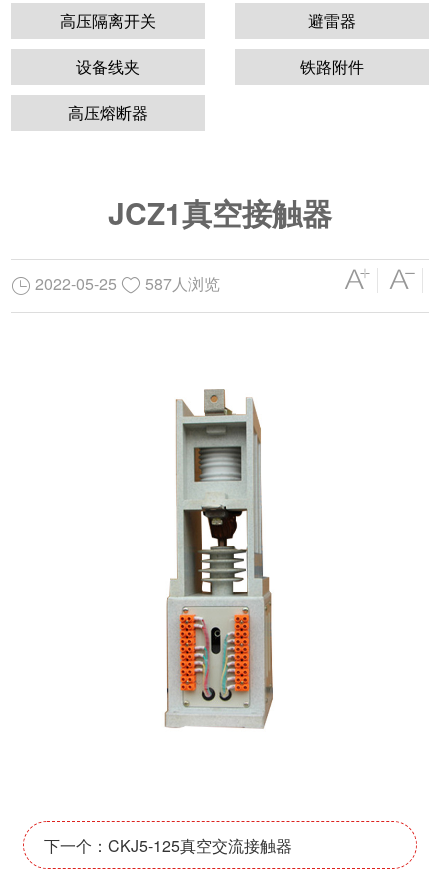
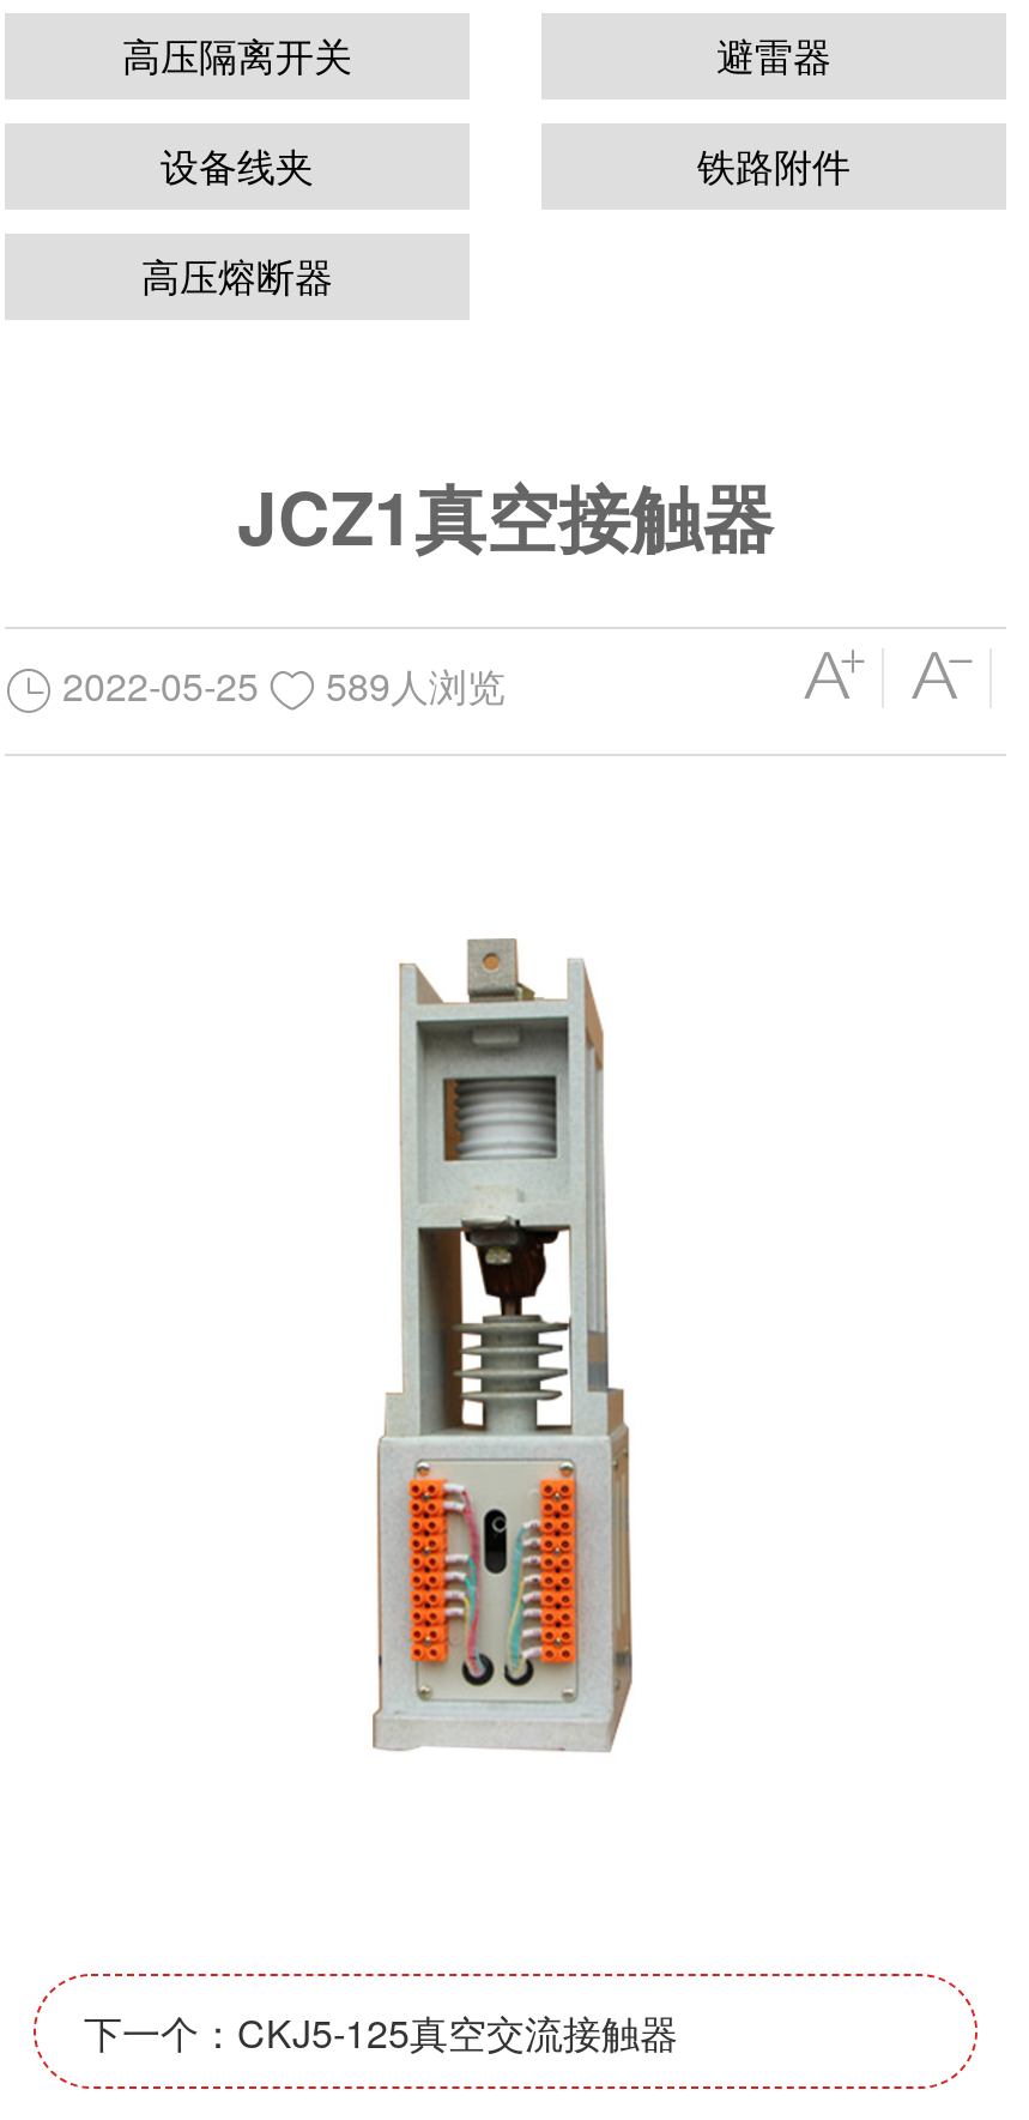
- 2022-05-25 587人浏览
+ 2022-05-25 589人浏览
